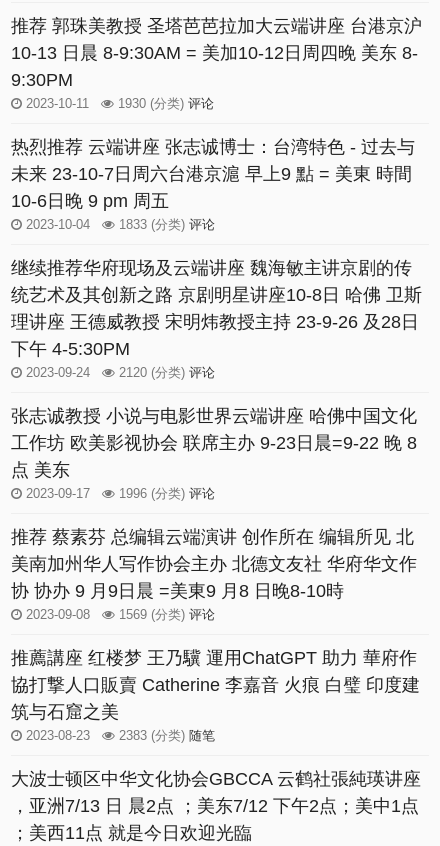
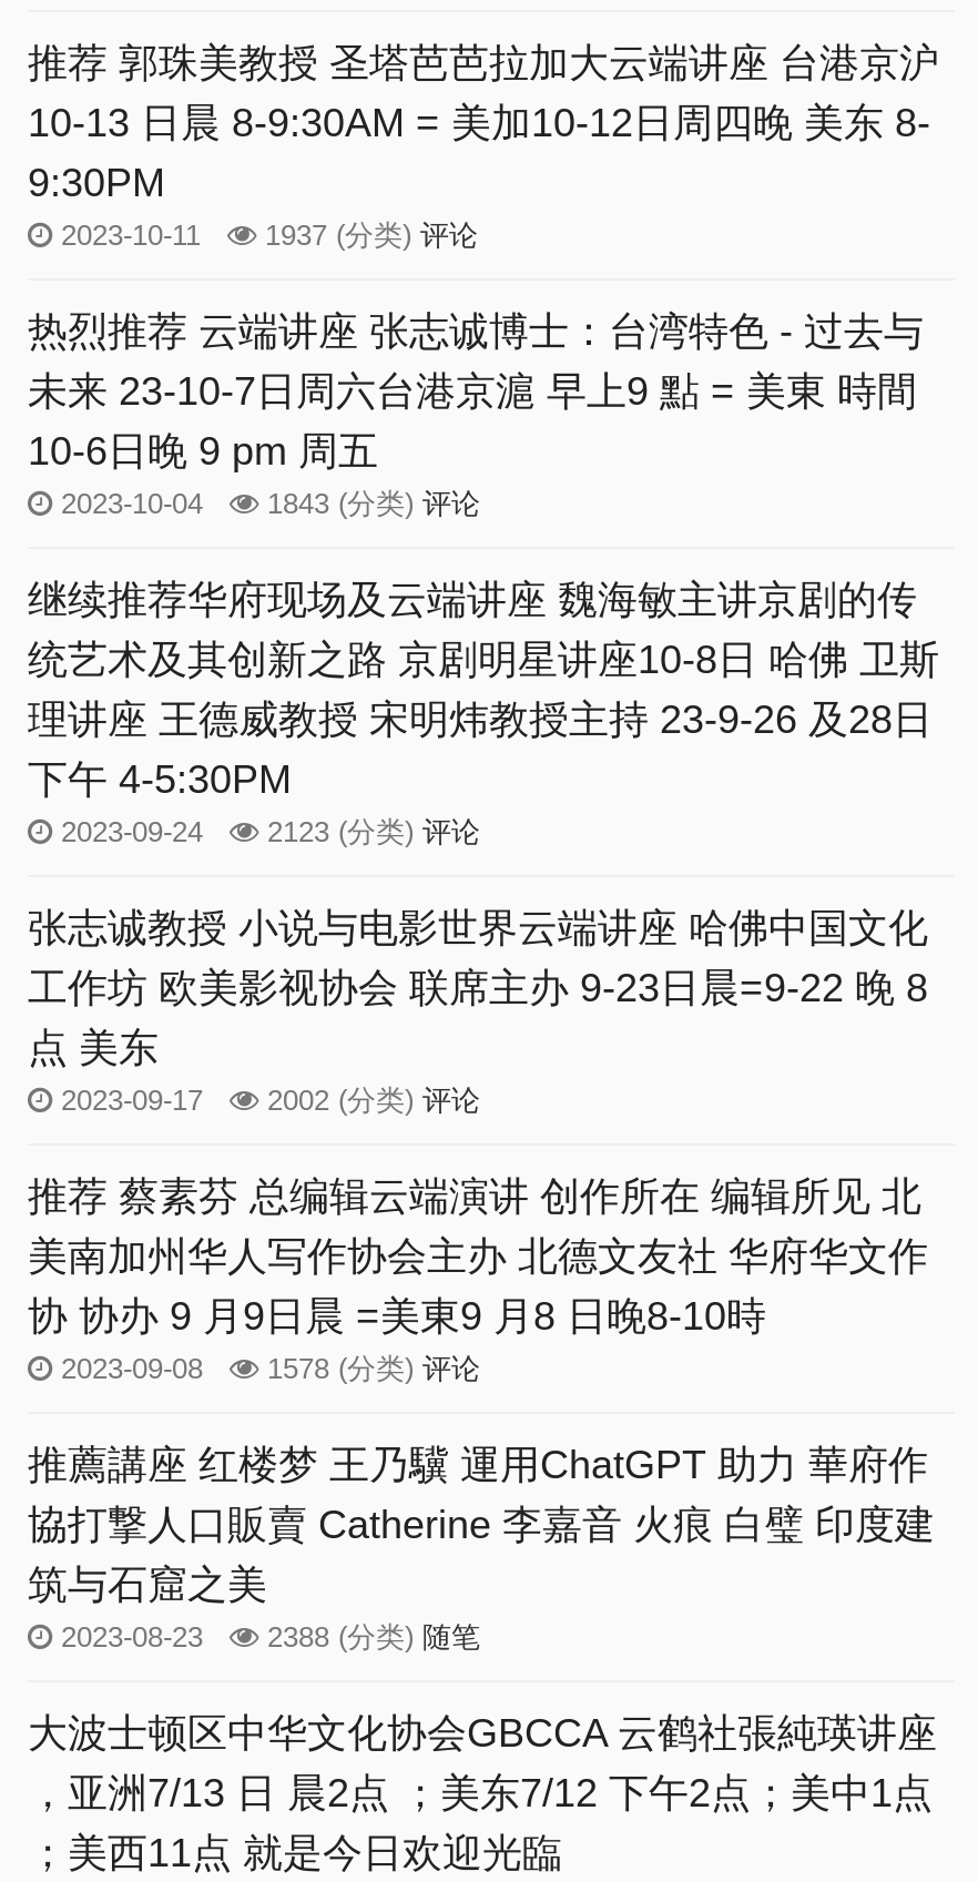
- 2023-10-11 1930 (分类)评论
+ 2023-10-11 1937 (分类)评论

- 2023-10-04 1833 (分类)评论
+ 2023-10-04 1843 (分类)评论

- 2023-09-24 2120 (分类)评论
+ 2023-09-24 2123 (分类)评论

- 2023-09-17 1996 (分类)评论
+ 2023-09-17 2002 (分类)评论

- 2023-09-08 1569 (分类)评论
+ 2023-09-08 1578 (分类)评论

- 2023-08-23 2383 (分类)随笔
+ 2023-08-23 2388 (分类)随笔
